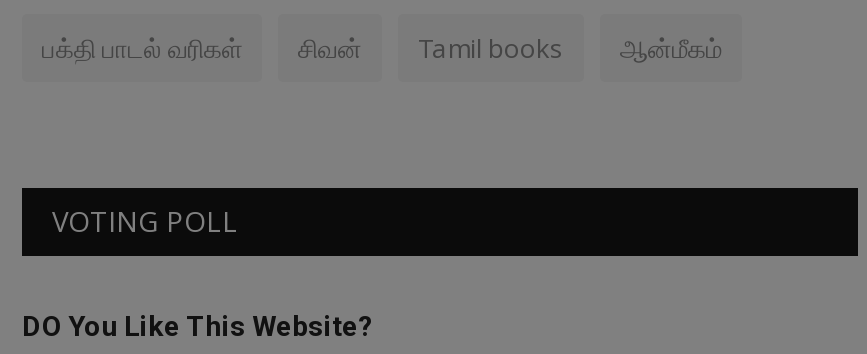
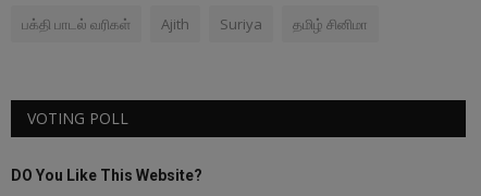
- சிவன்
- Tamil books
- ஆன்மீகம்
+ Ajith
+ Suriya
+ தமிழ் சினிமா
